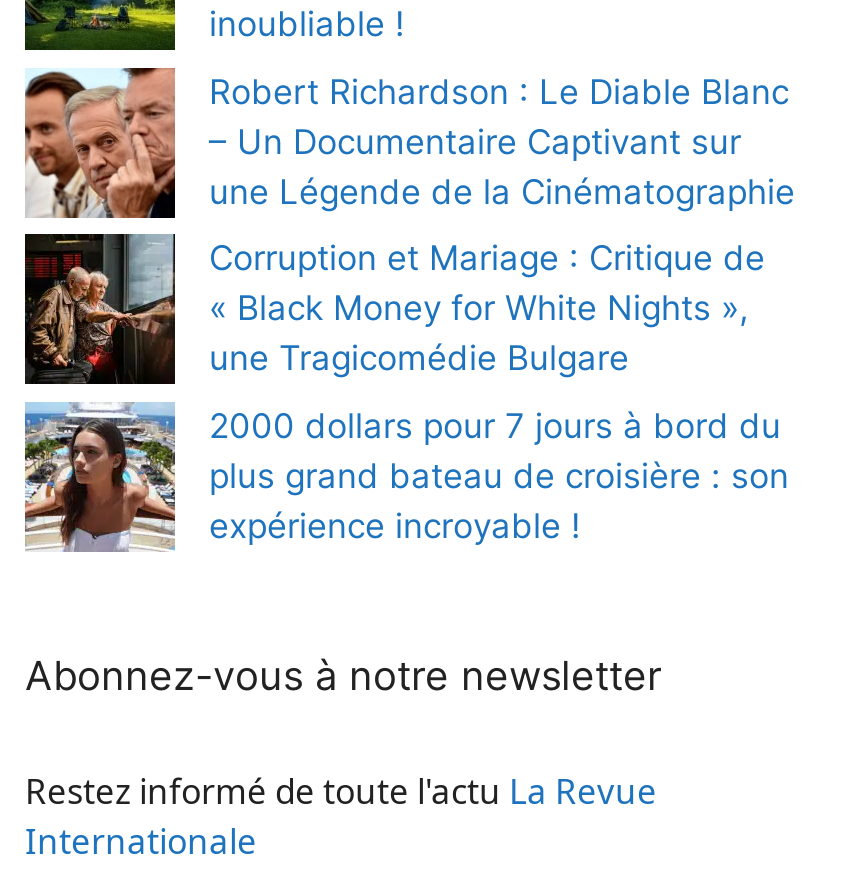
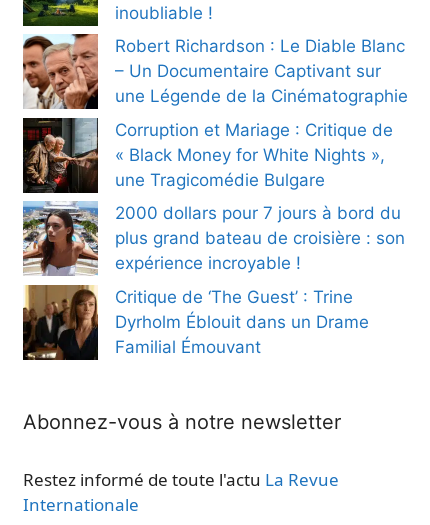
+ [image]
+ Critique de ‘The Guest’ : Trine
+ Dyrholm Éblouit dans un Drame
+ Familial Émouvant
